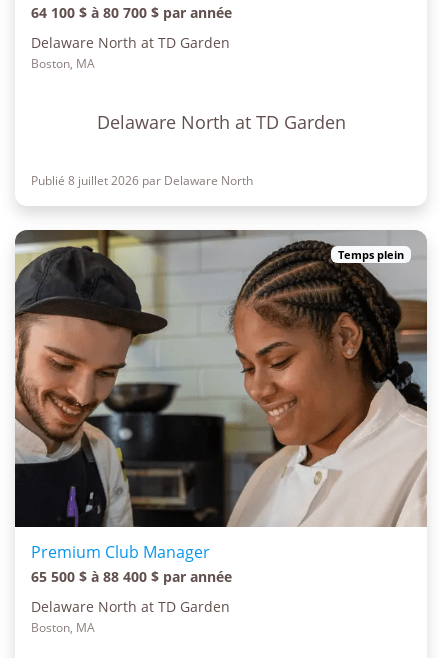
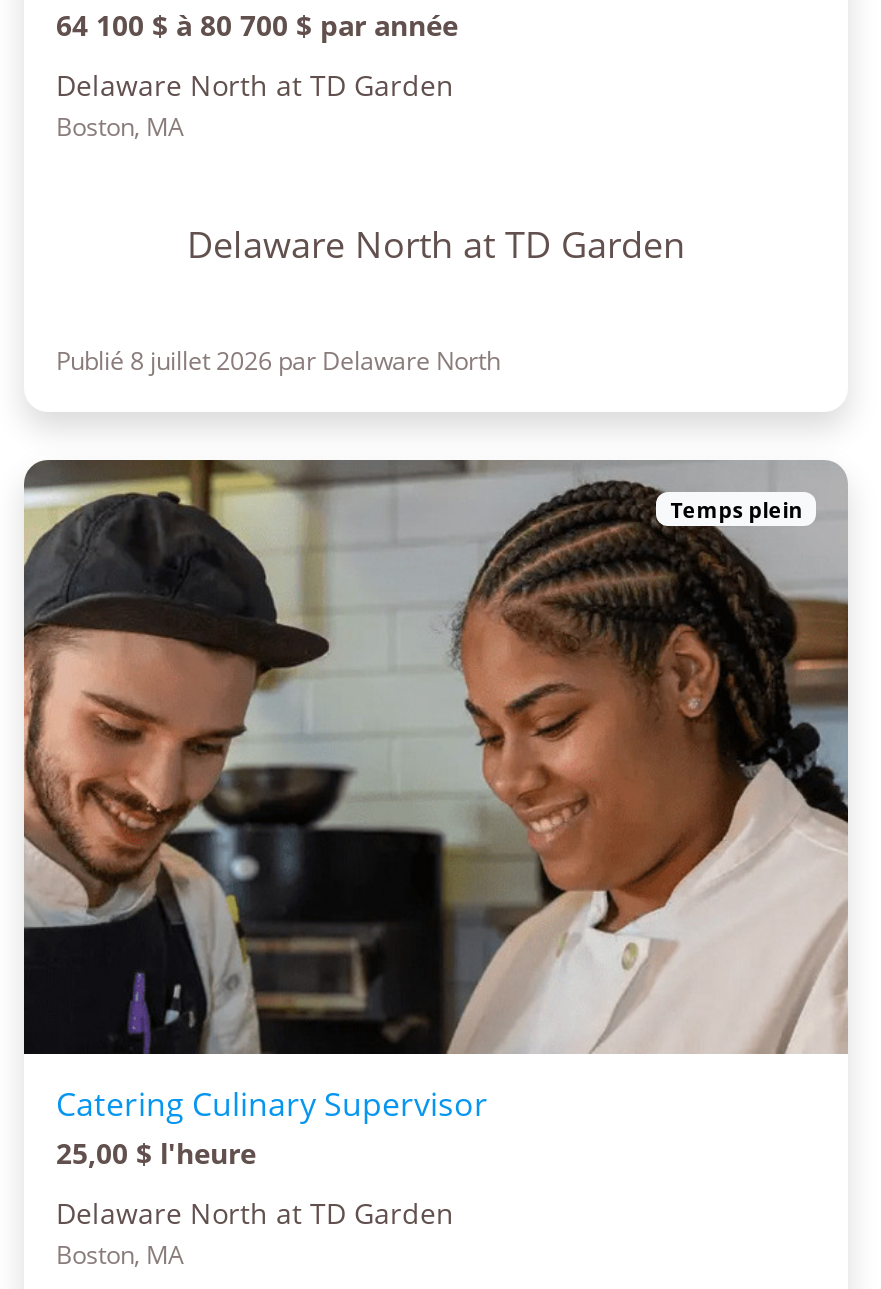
- Premium Club Manager
- 65 500 $ à 88 400 $ par année
+ Catering Culinary Supervisor
+ 25,00 $ l'heure
